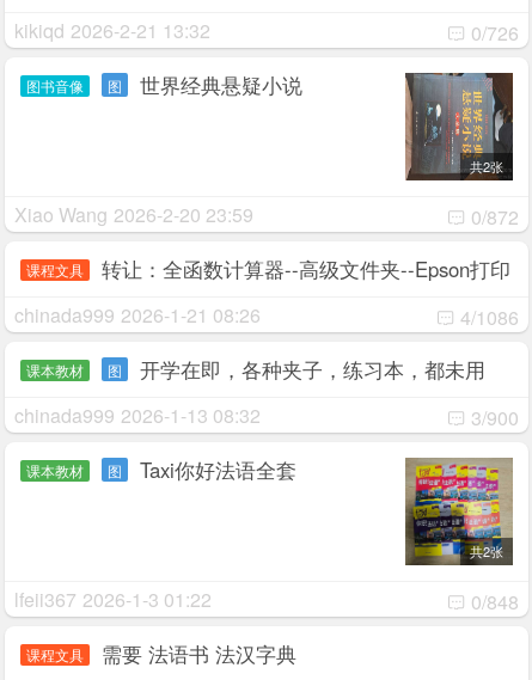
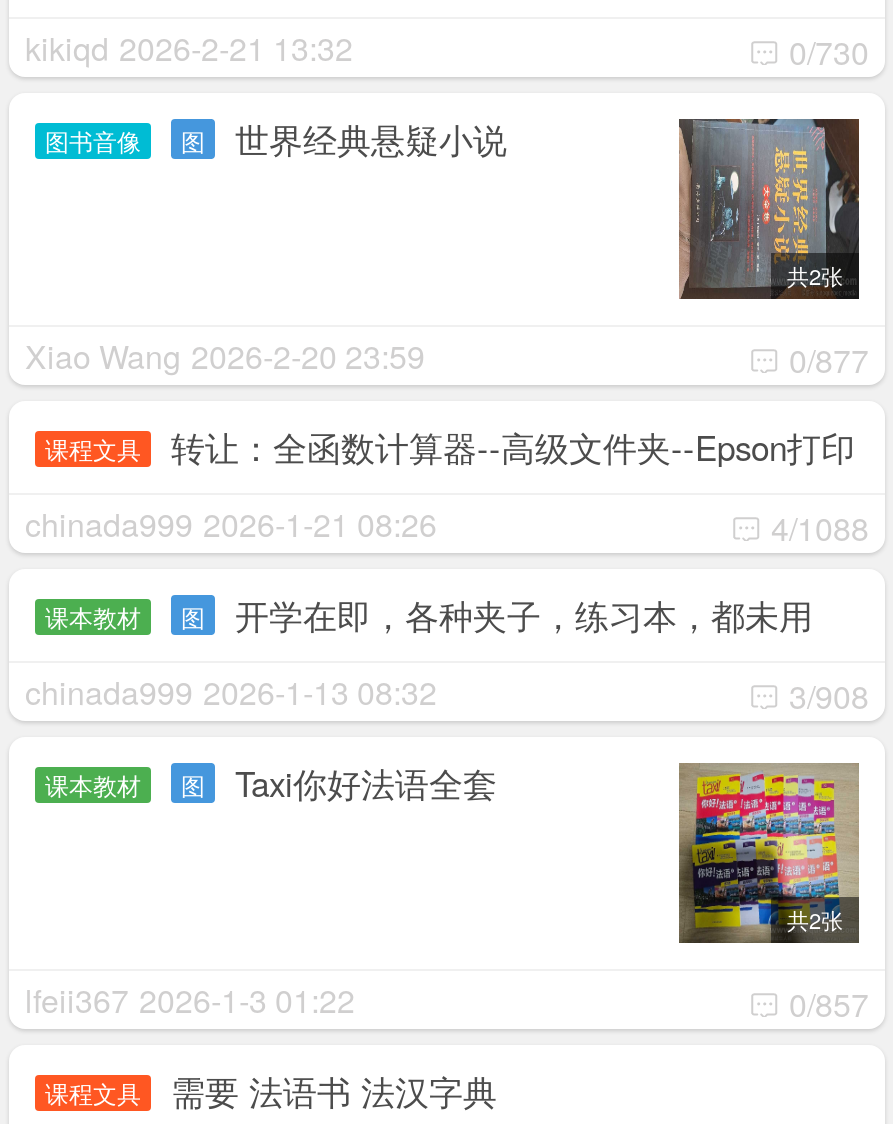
- 0/726
+ 0/730

- 0/872
+ 0/877

- 4/1086
+ 4/1088

- 3/900
+ 3/908

- 0/848
+ 0/857
